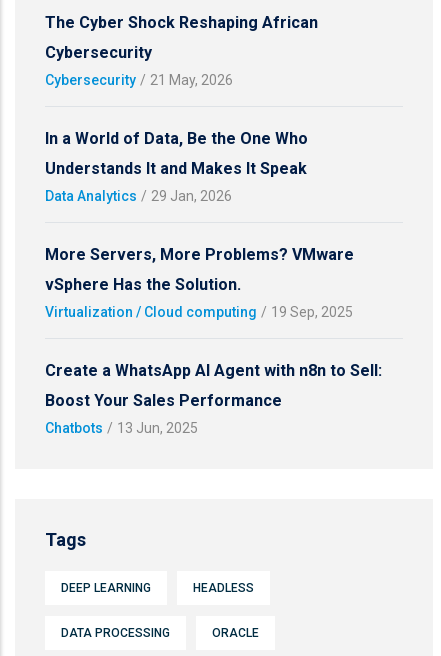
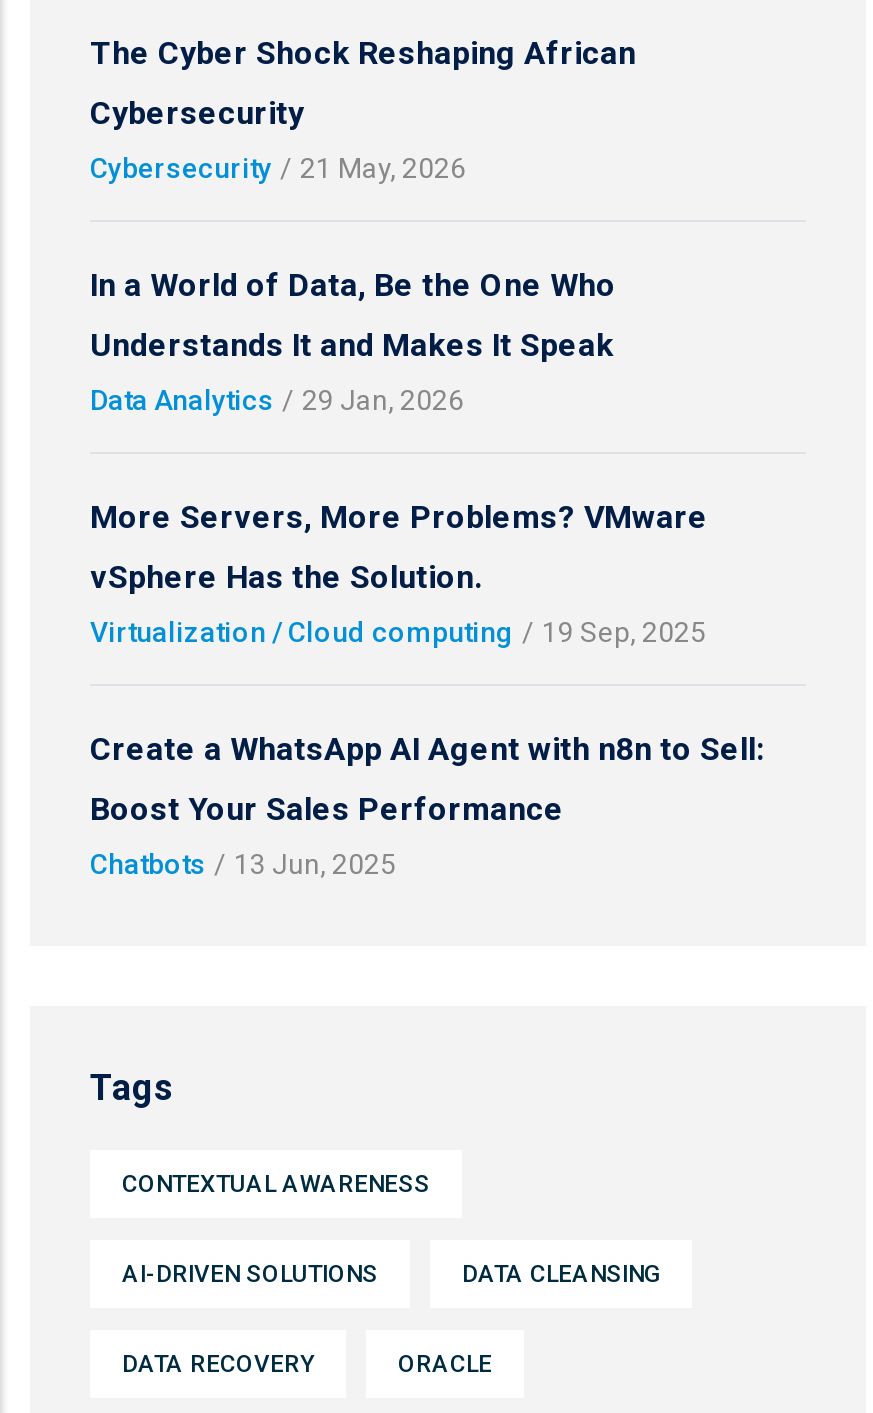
- DEEP LEARNING
- HEADLESS
- DATA PROCESSING
+ CONTEXTUAL AWARENESS
+ AI-DRIVEN SOLUTIONS
+ DATA CLEANSING
+ DATA RECOVERY
